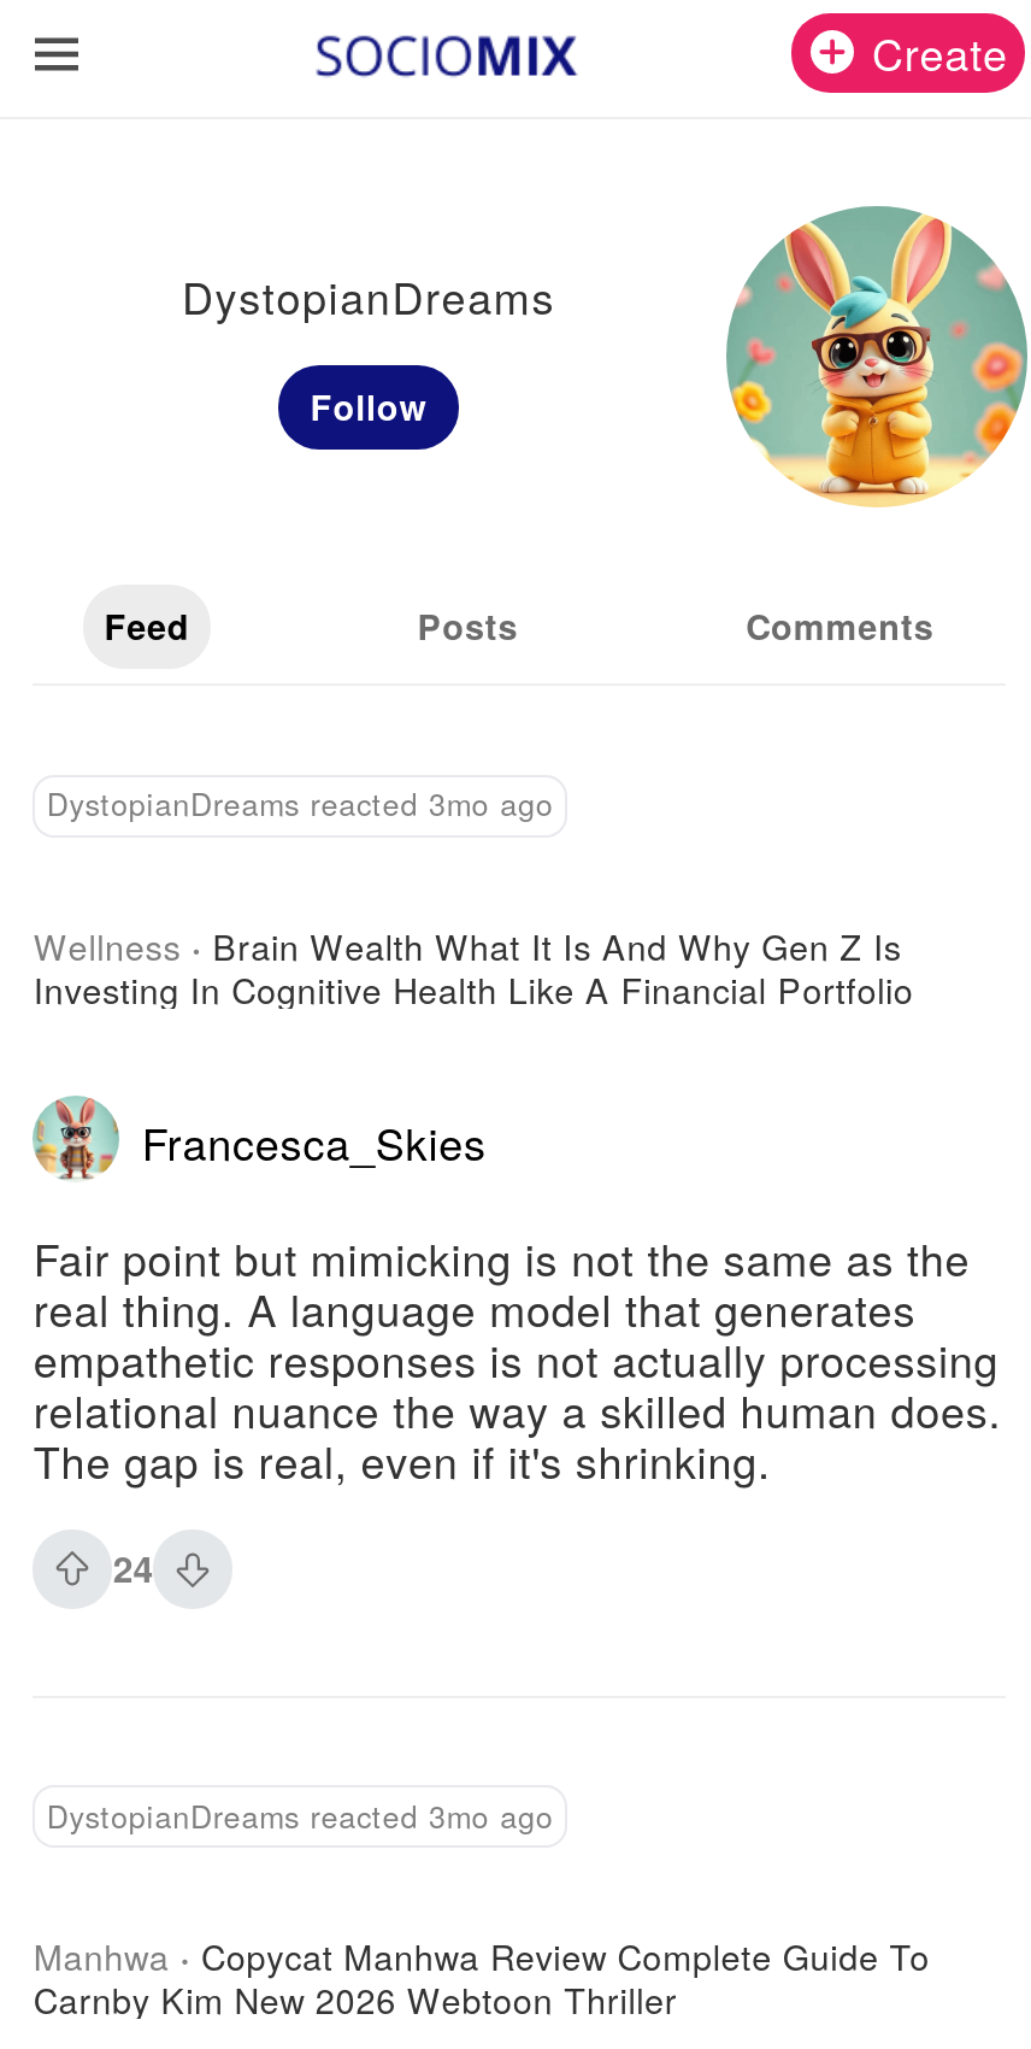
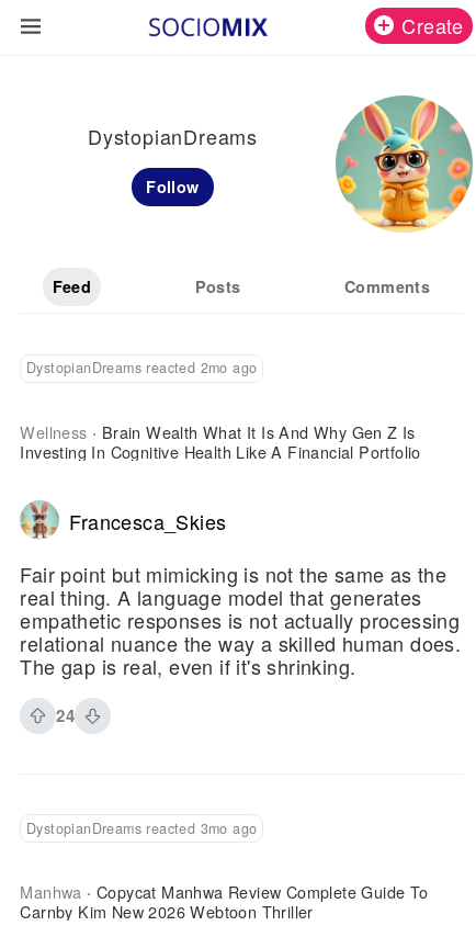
- DystopianDreams reacted 3mo ago
+ DystopianDreams reacted 2mo ago
